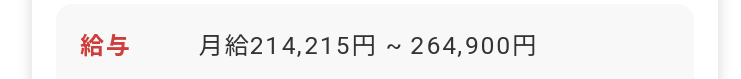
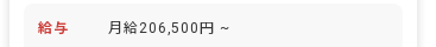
- 月給214,215円 ~ 264,900円
+ 月給206,500円 ~
